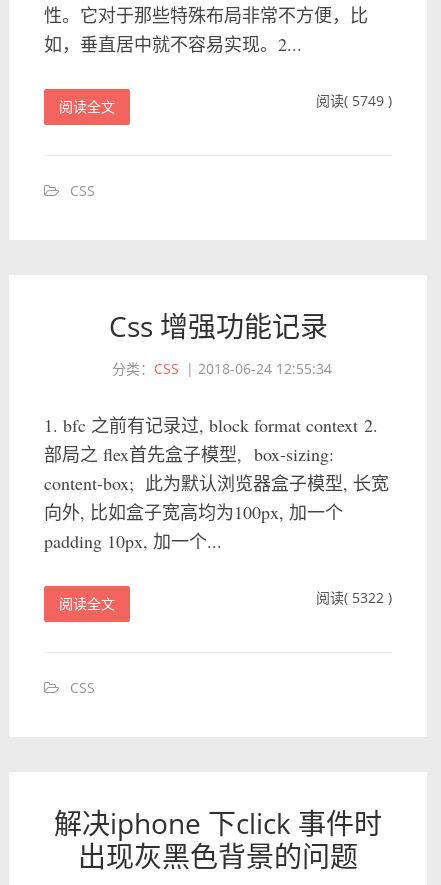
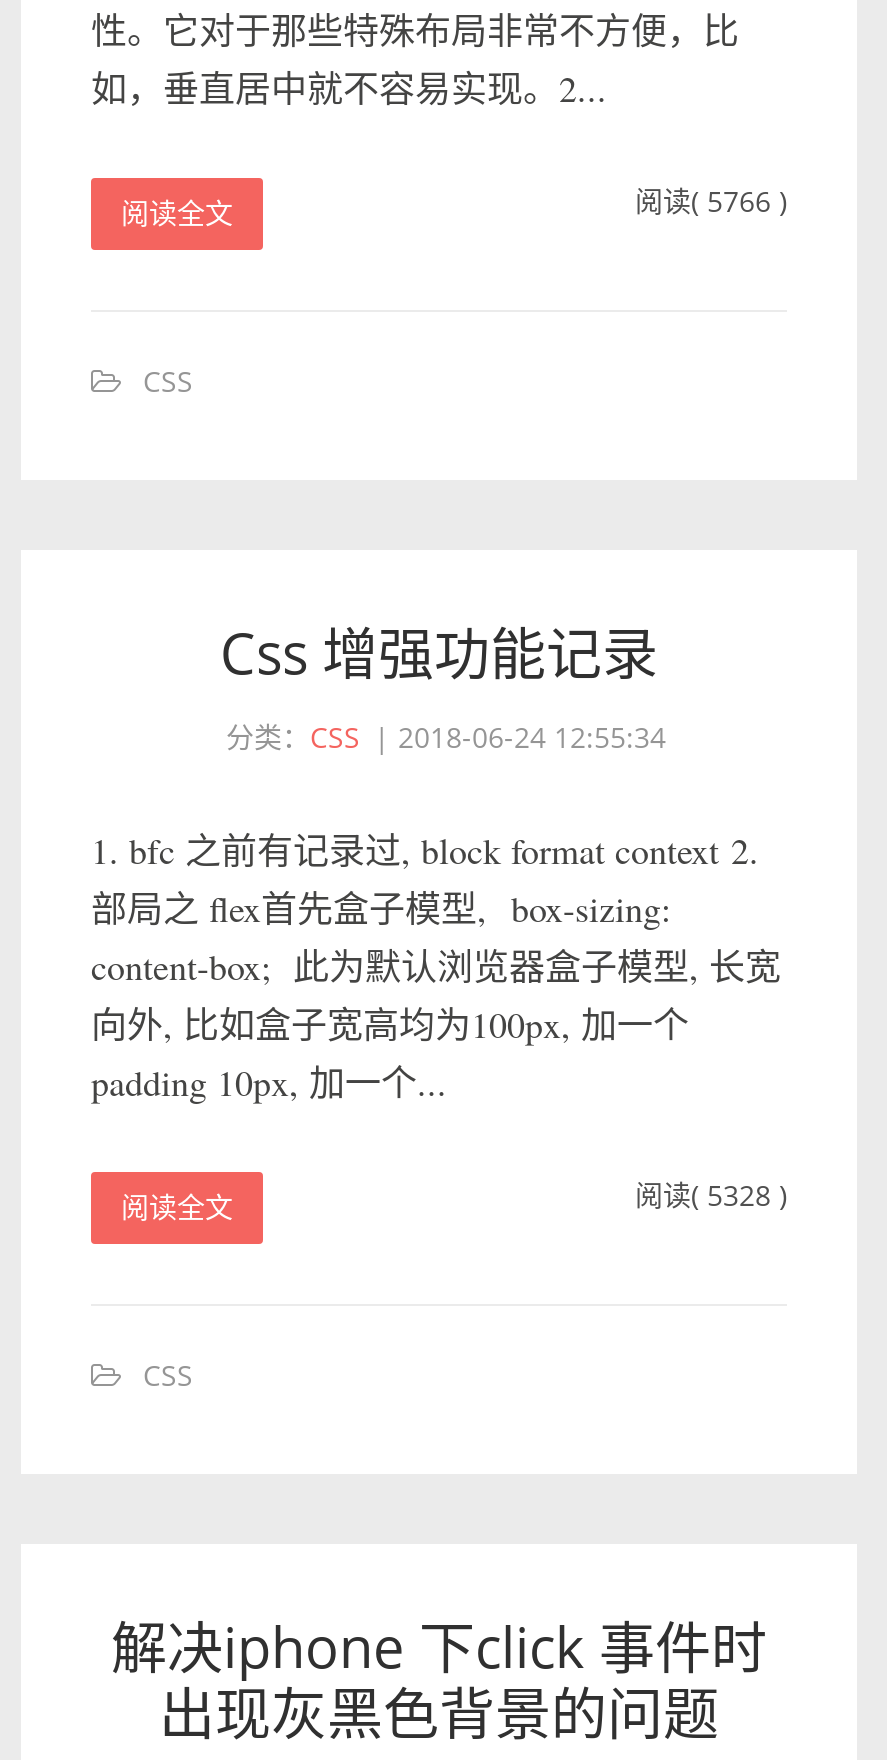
- 阅读( 5749 )
+ 阅读( 5766 )

- 阅读( 5322 )
+ 阅读( 5328 )
